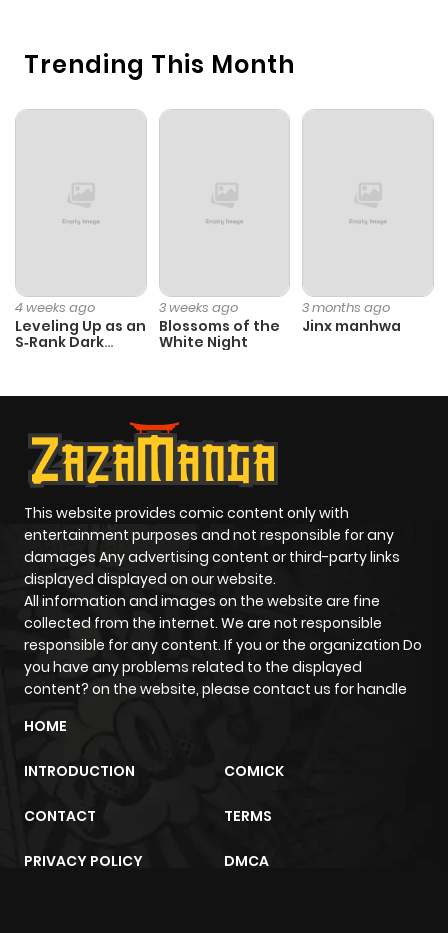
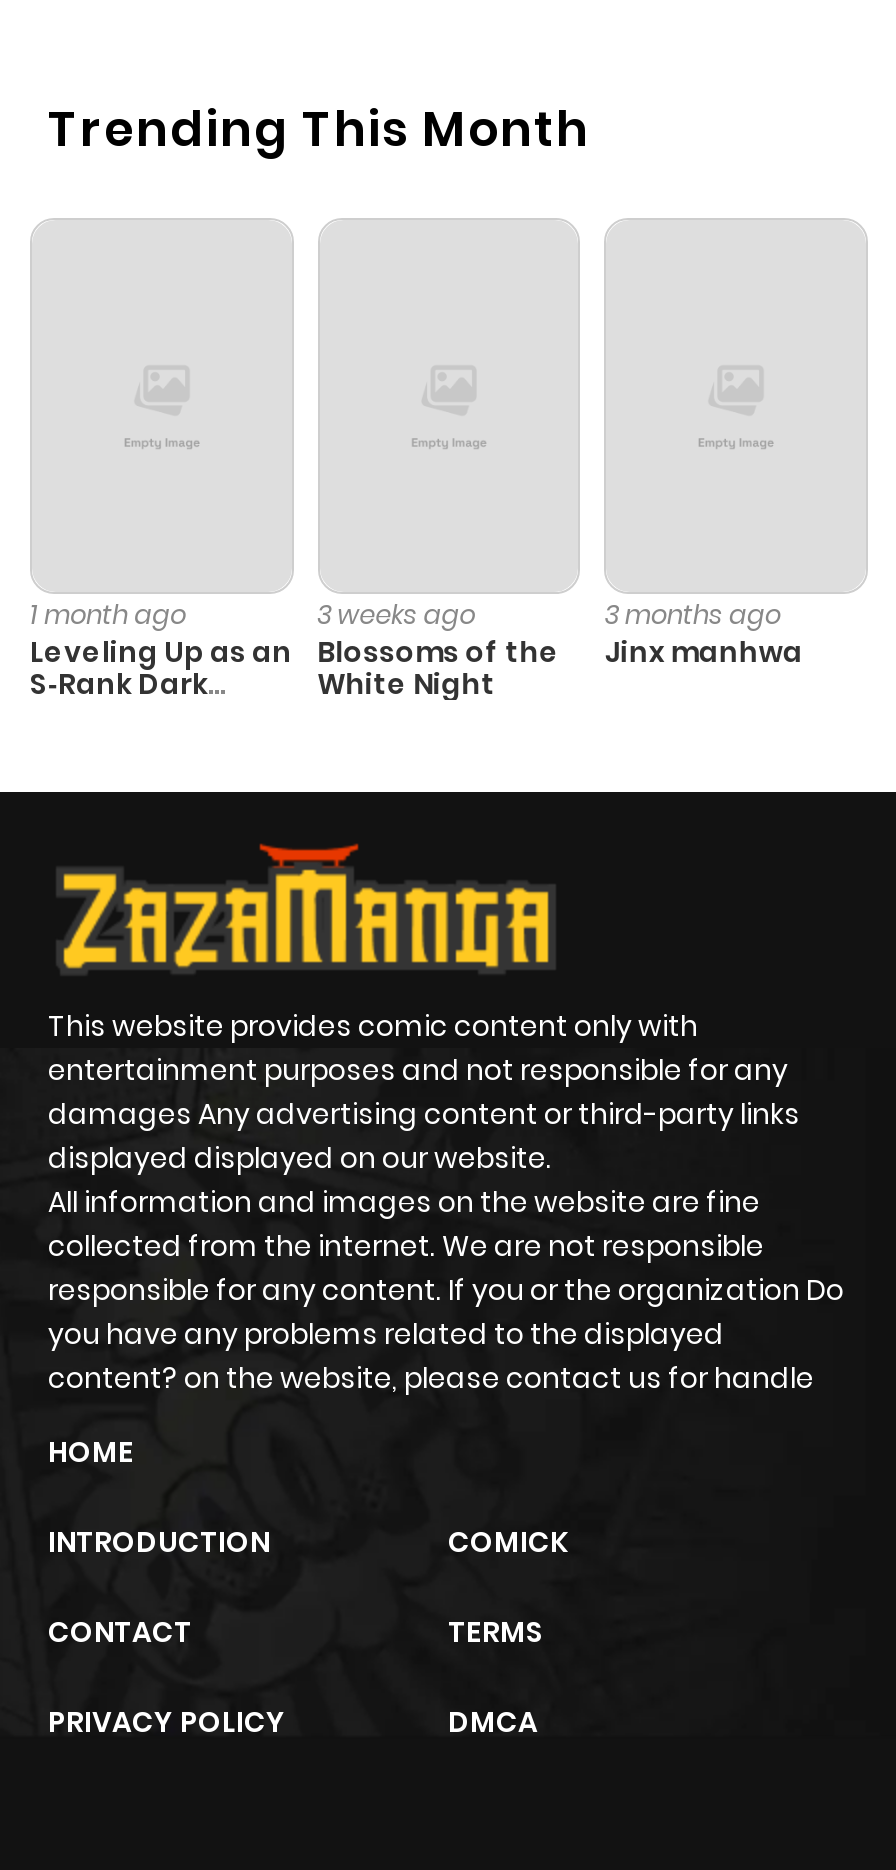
- 4 weeks ago
+ 1 month ago
